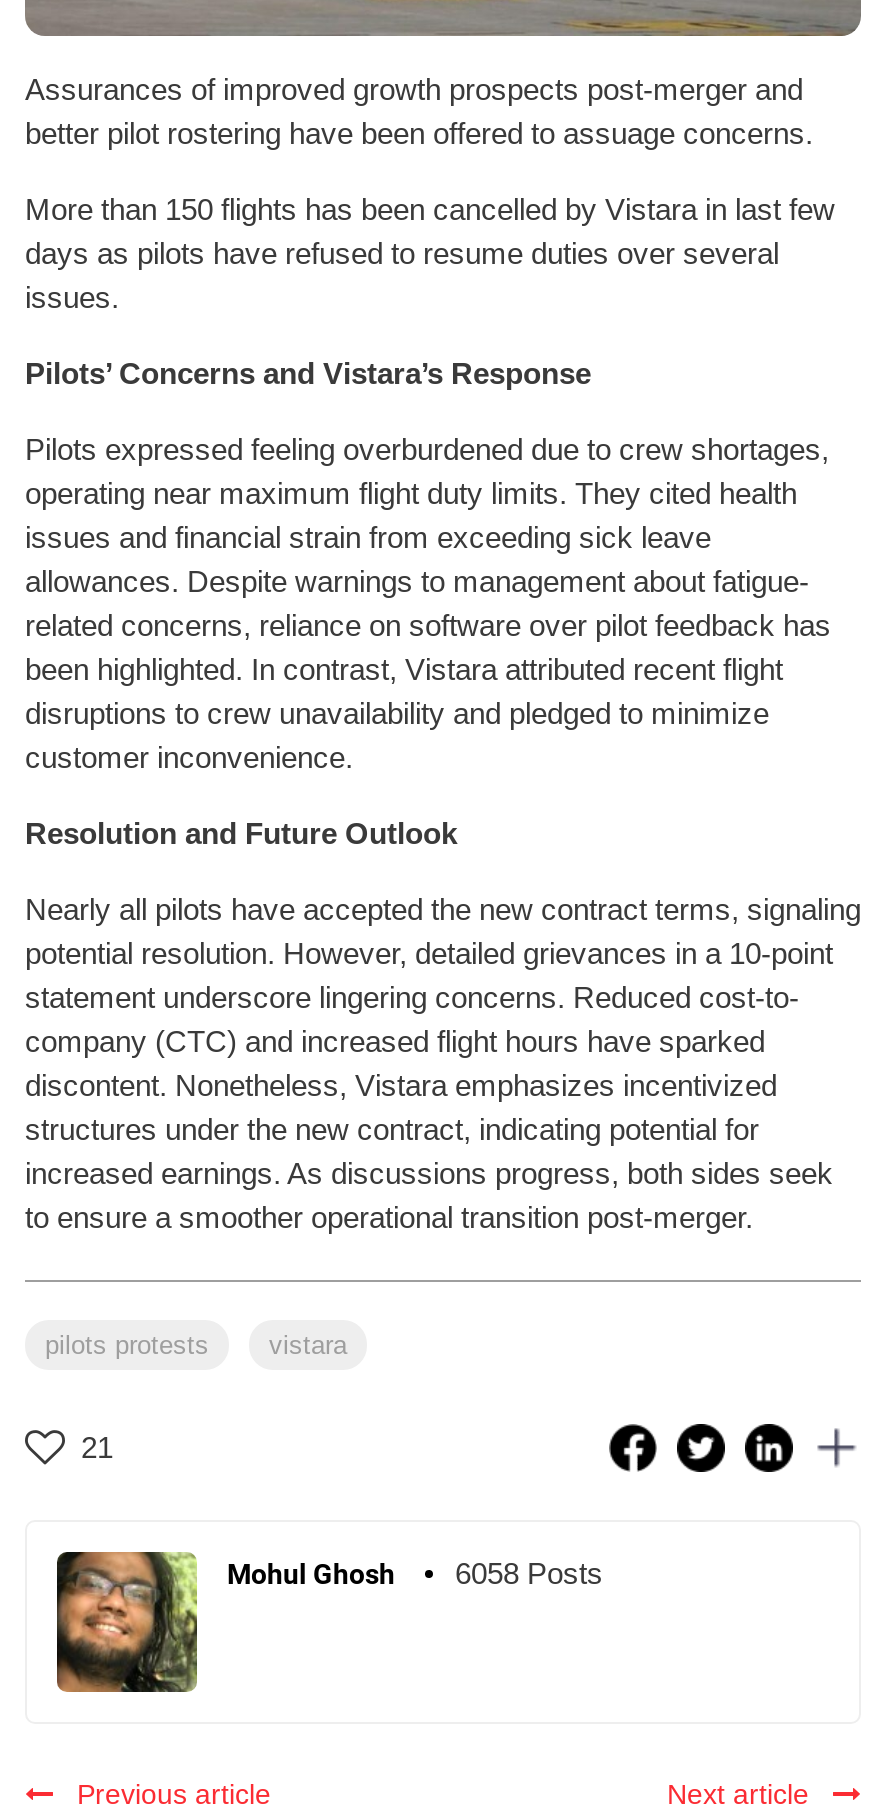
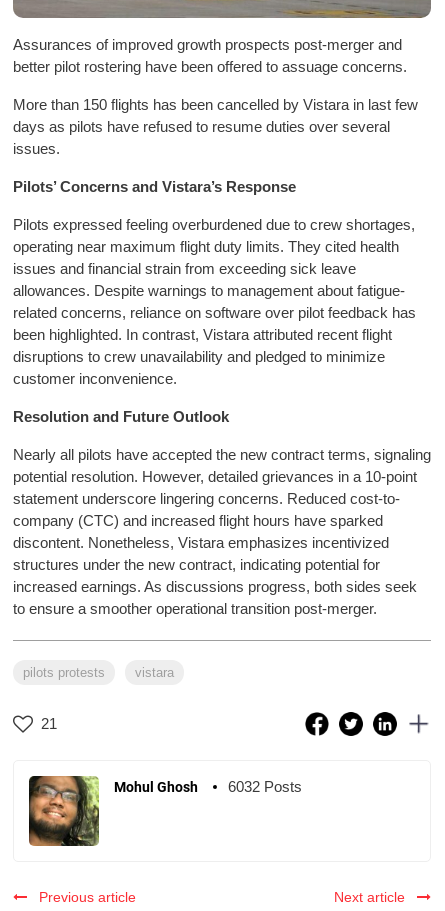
- Mohul Ghosh 6058 Posts
+ Mohul Ghosh 6032 Posts
